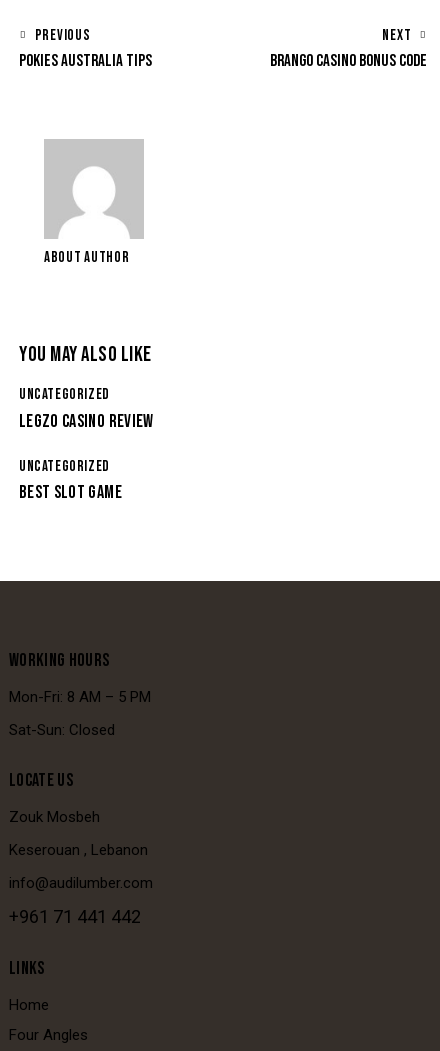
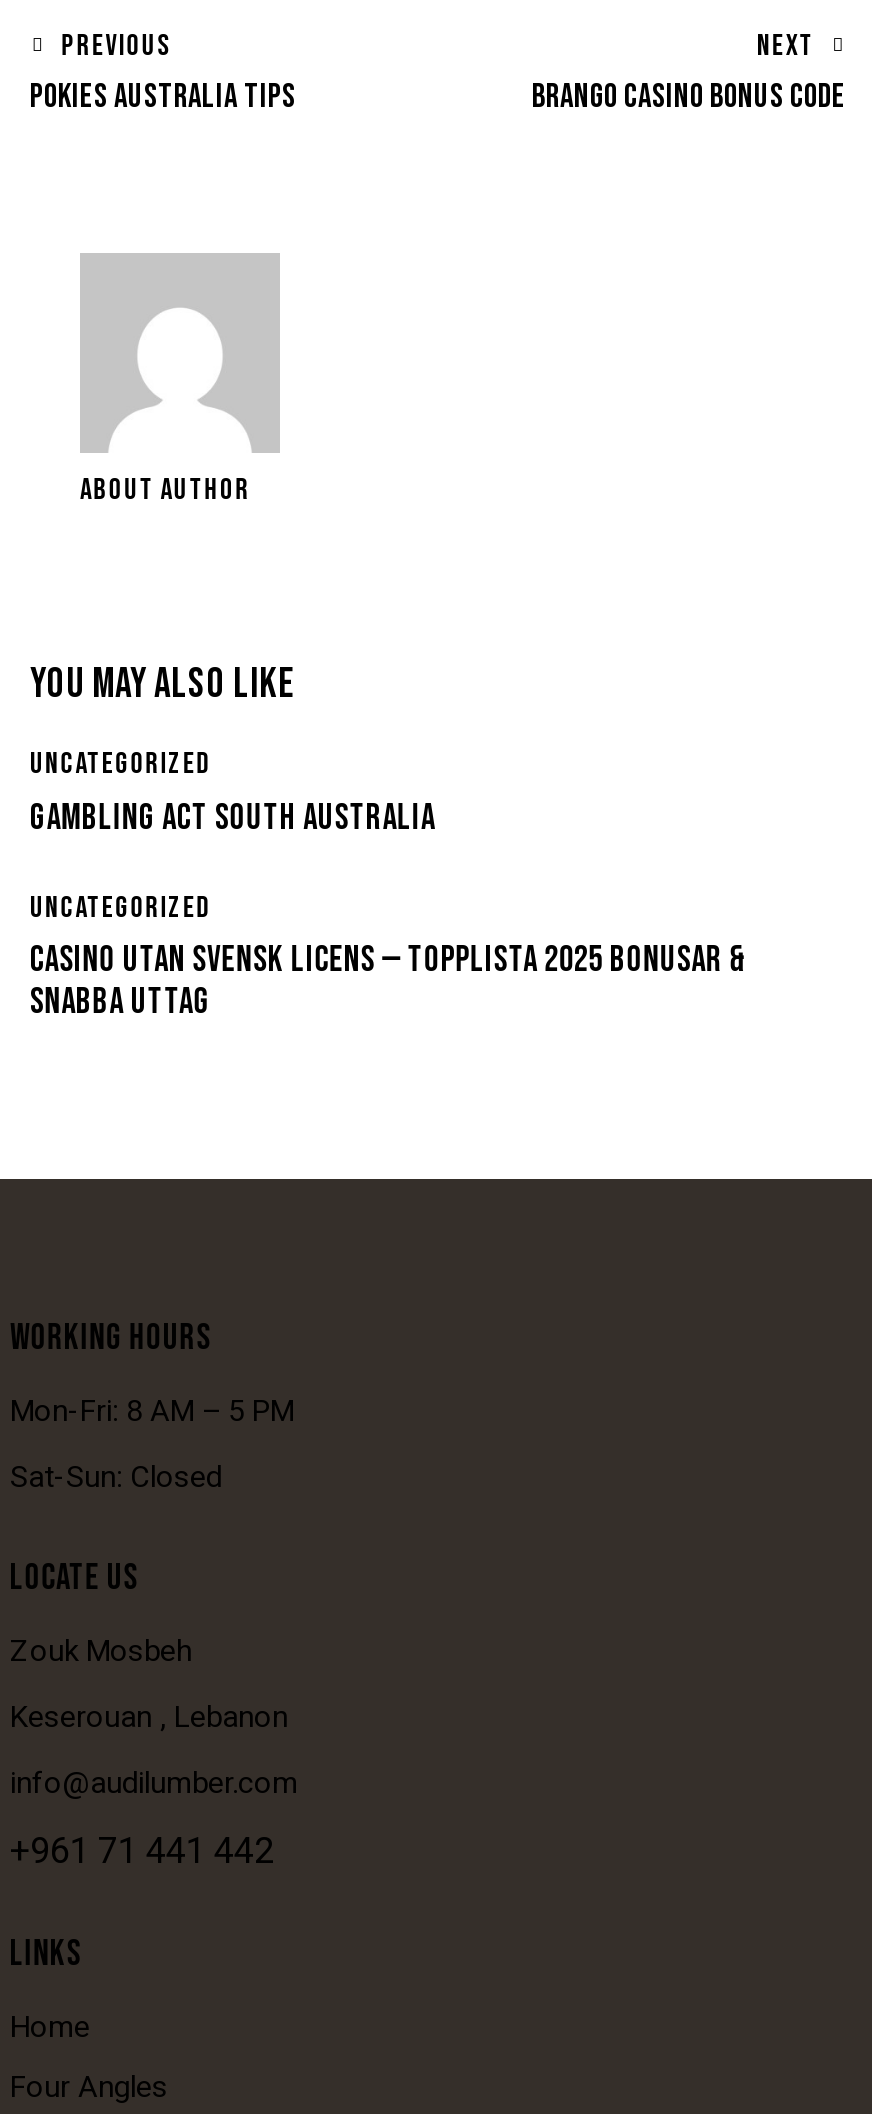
- LEGZO CASINO REVIEW
+ GAMBLING ACT SOUTH AUSTRALIA

- BEST SLOT GAME
+ CASINO UTAN SVENSK LICENS — TOPPLISTA 2025 BONUSAR &
+ SNABBA UTTAG
